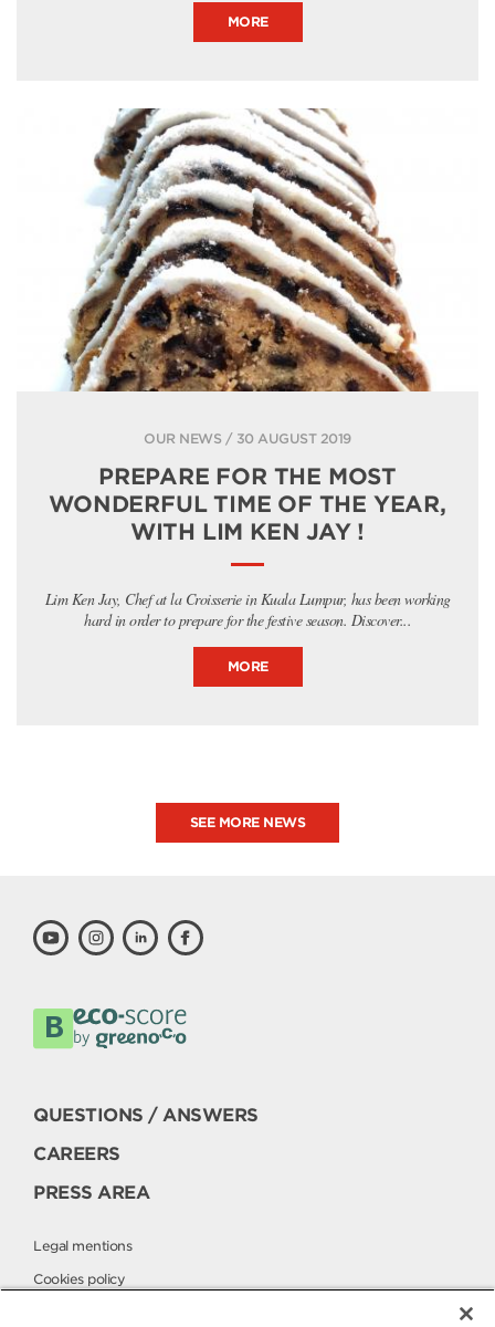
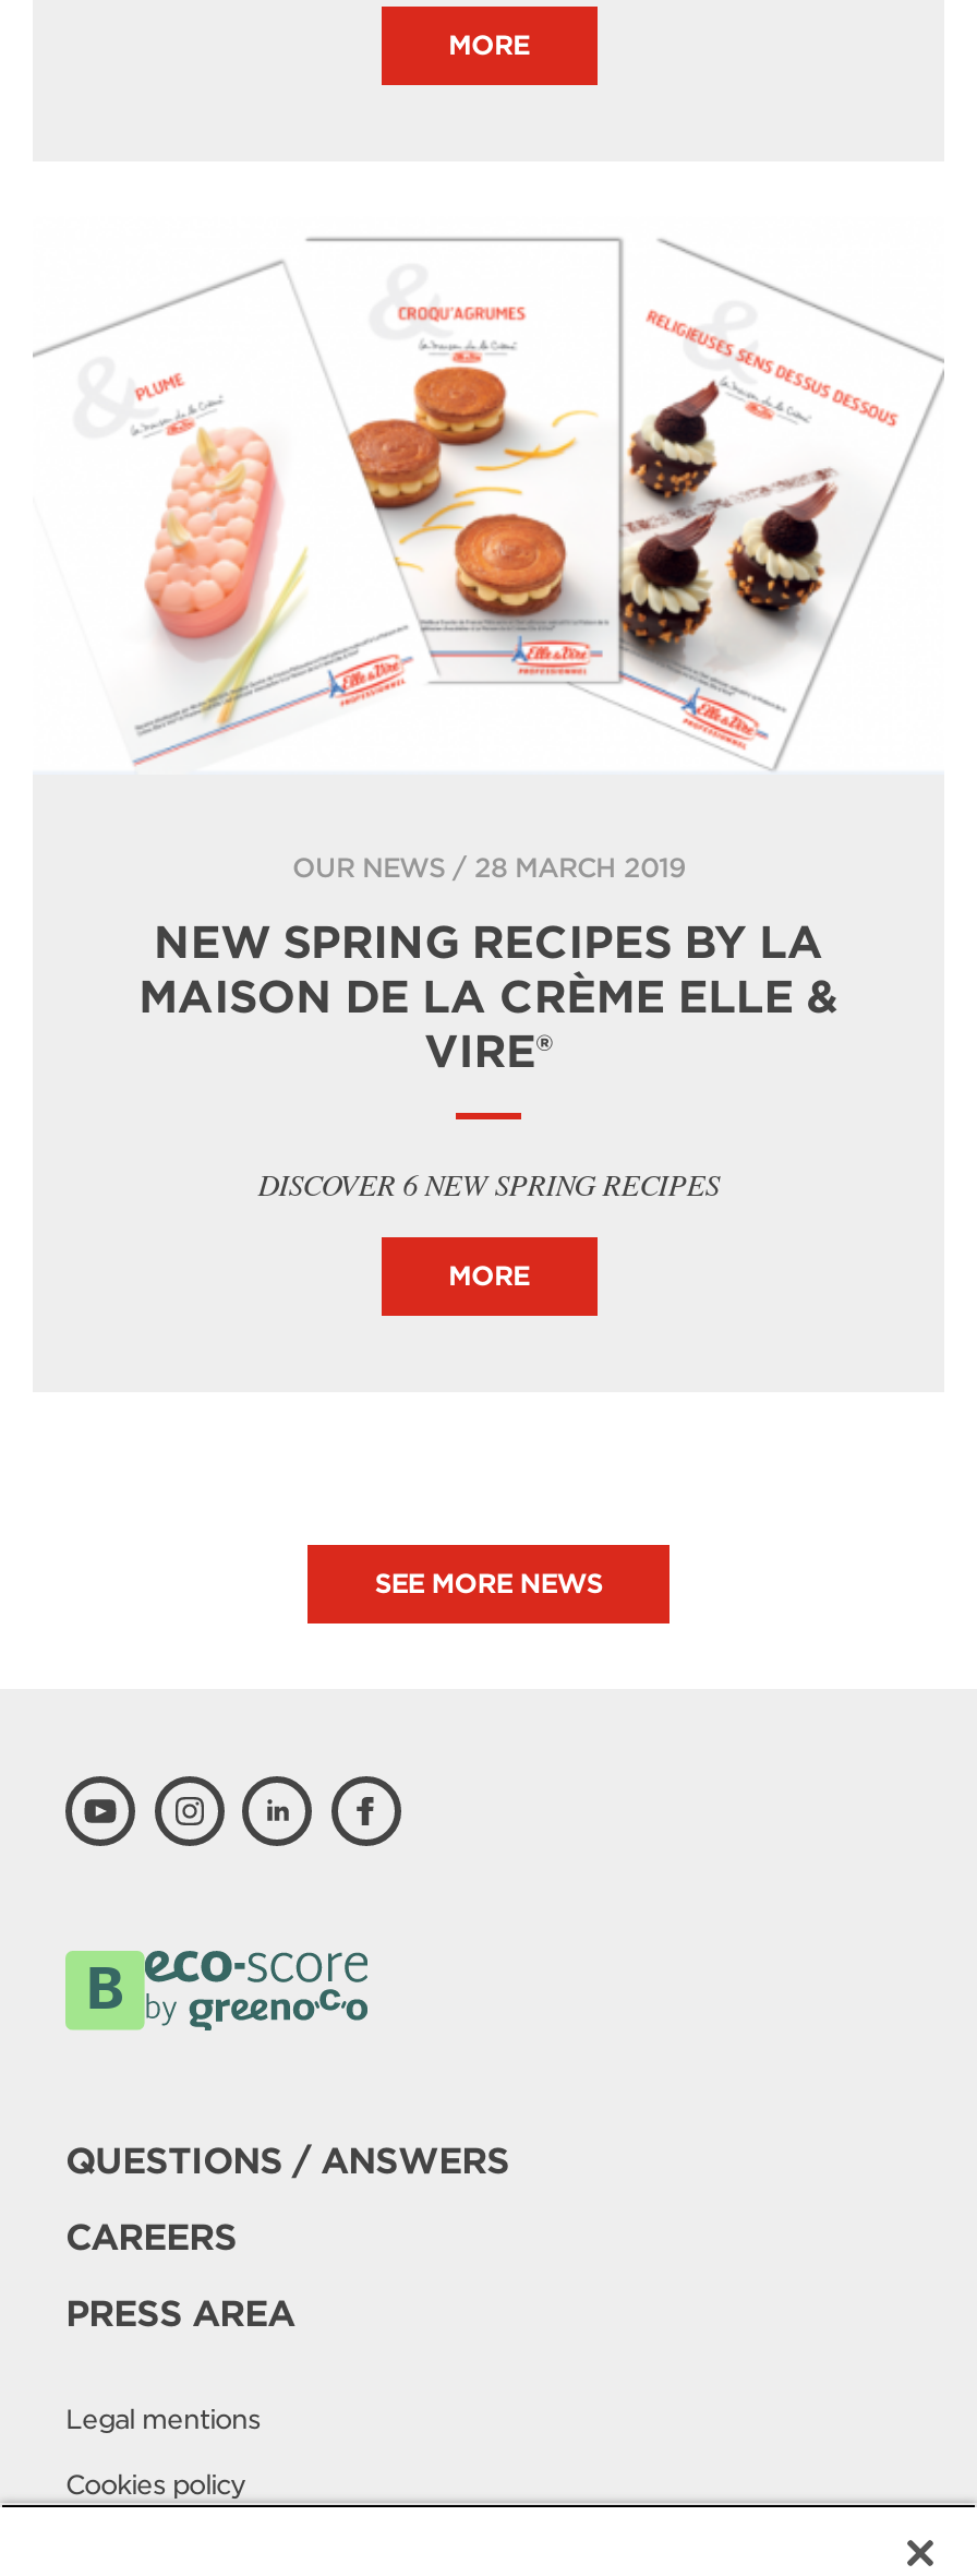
- [image]
- OUR NEWS / 30 AUGUST 2019
+ [image]
+ OUR NEWS / 28 MARCH 2019

- PREPARE FOR THE MOST
- WONDERFUL TIME OF THE YEAR,
- WITH LIM KEN JAY !
+ NEW SPRING RECIPES BY LA
+ MAISON DE LA CRÈME ELLE &
+ VIRE®

- Lim Ken Jay, Chef at la Croisserie in Kuala Lumpur, has been working
- hard in order to prepare for the festive season. Discover...
+ DISCOVER 6 NEW SPRING RECIPES
